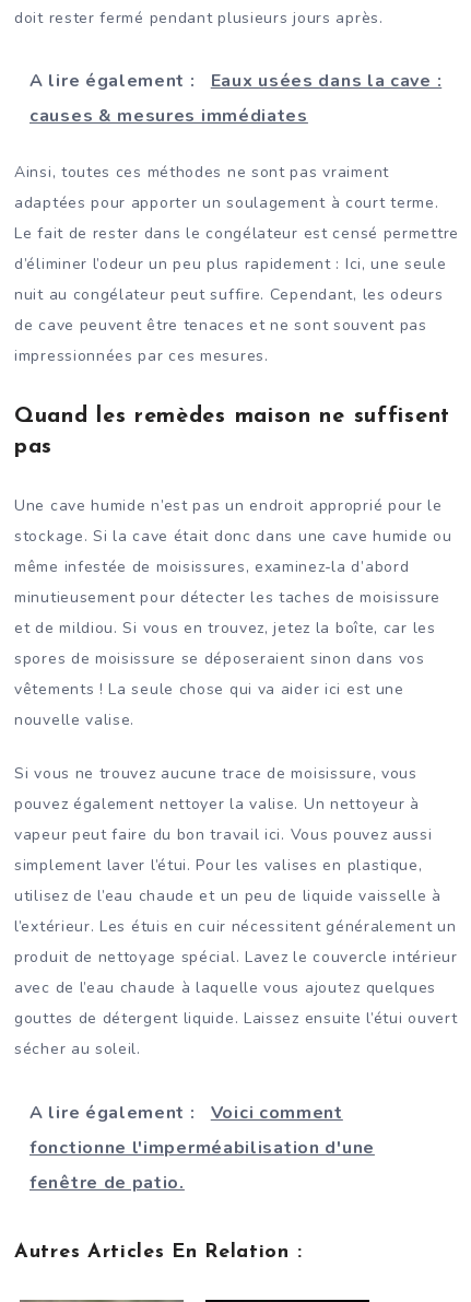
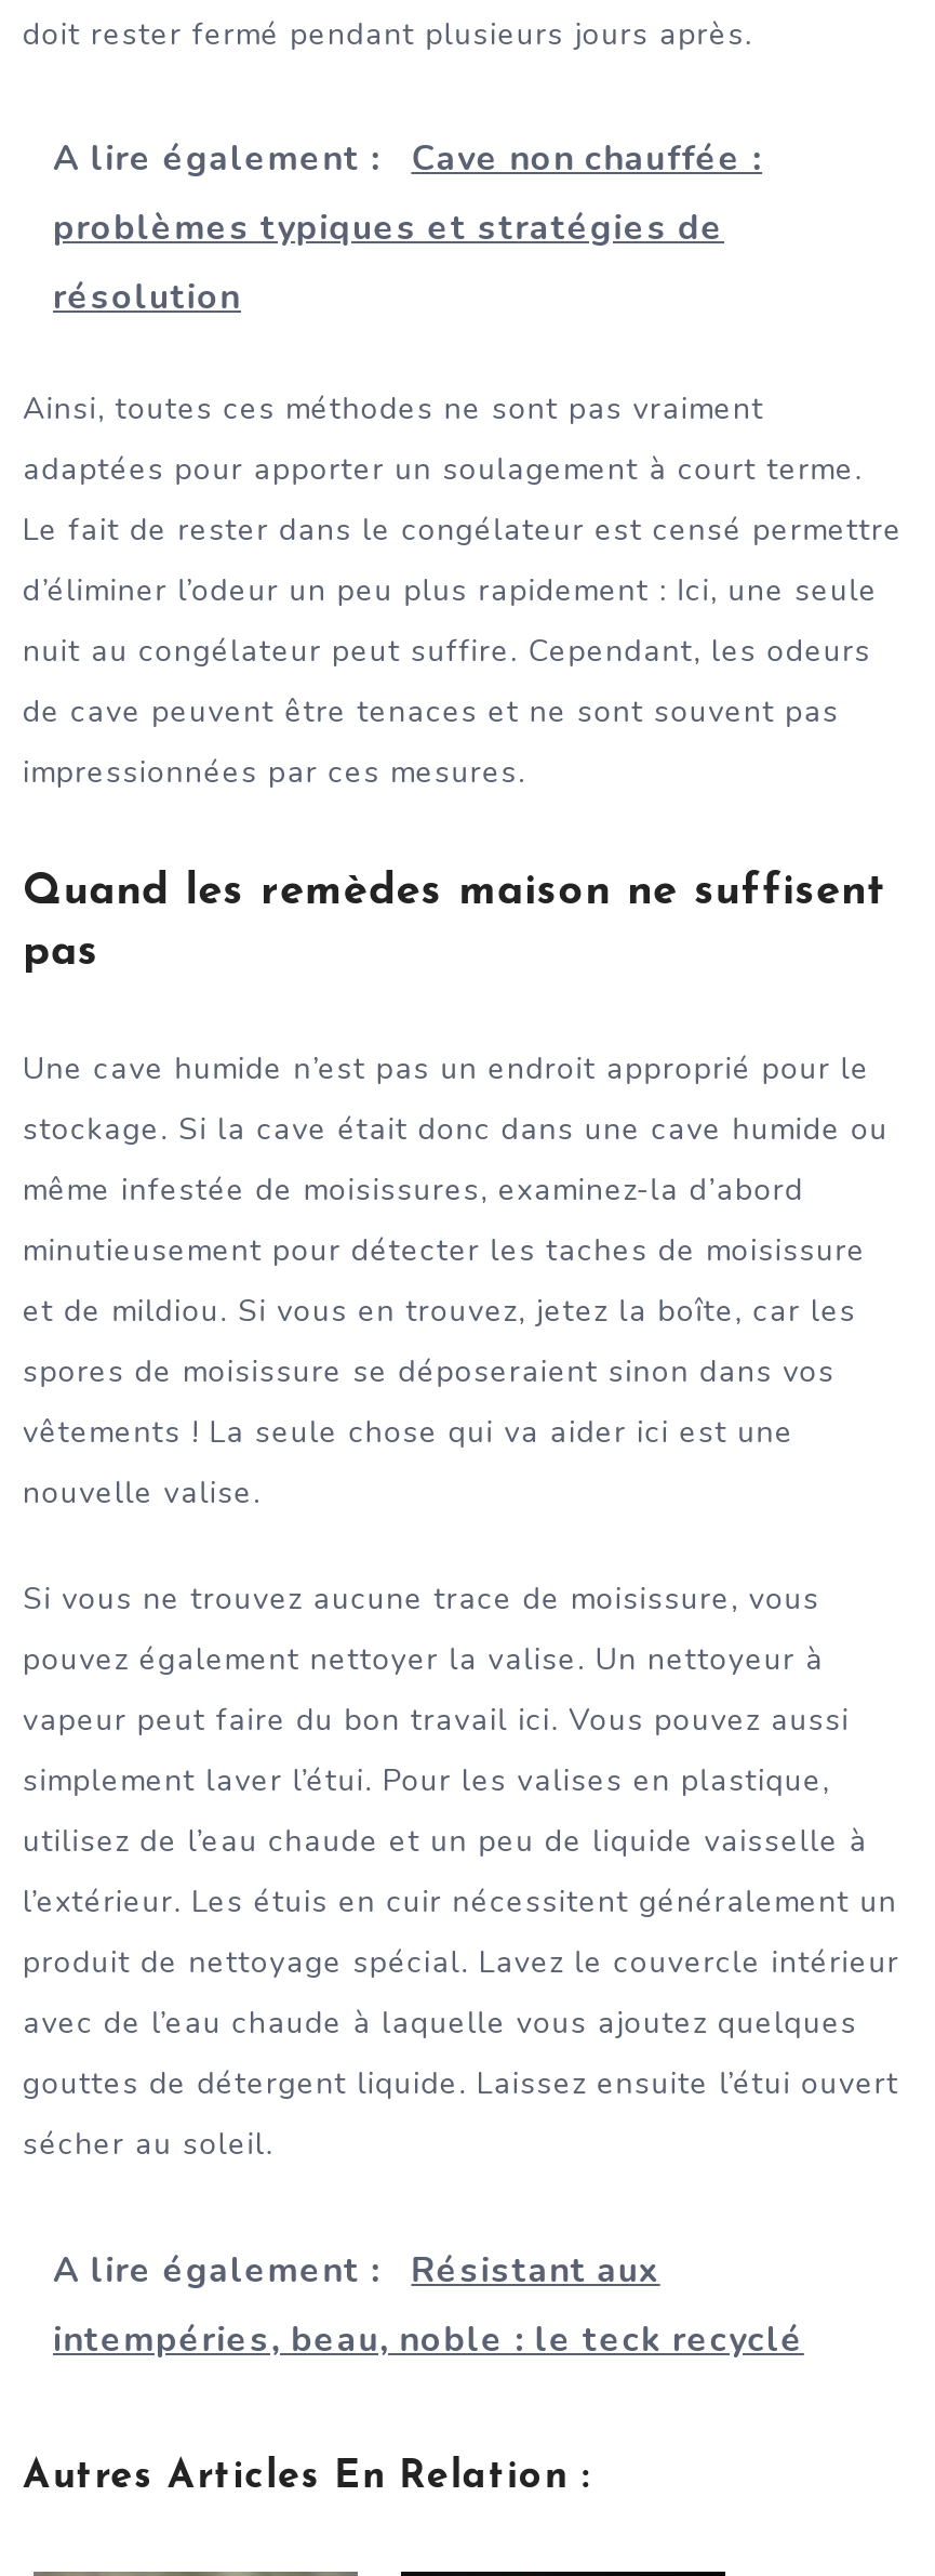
- A lire également : Eaux usées dans la cave :
- causes & mesures immédiates
+ A lire également : Cave non chauffée :
+ problèmes typiques et stratégies de
+ résolution

moved down: Ainsi, toutes ces méthodes ne sont pas vraiment | adaptées pour apporter un soulagement à court terme. | Le fait de rester dans le congélateur est censé permettre | ... | gouttes de détergent liquide. Laissez ensuite l’étui ouvert | sécher au soleil.

- A lire également : Voici comment
- fonctionne l'imperméabilisation d'une
- fenêtre de patio.
+ A lire également : Résistant aux
+ intempéries, beau, noble : le teck recyclé
